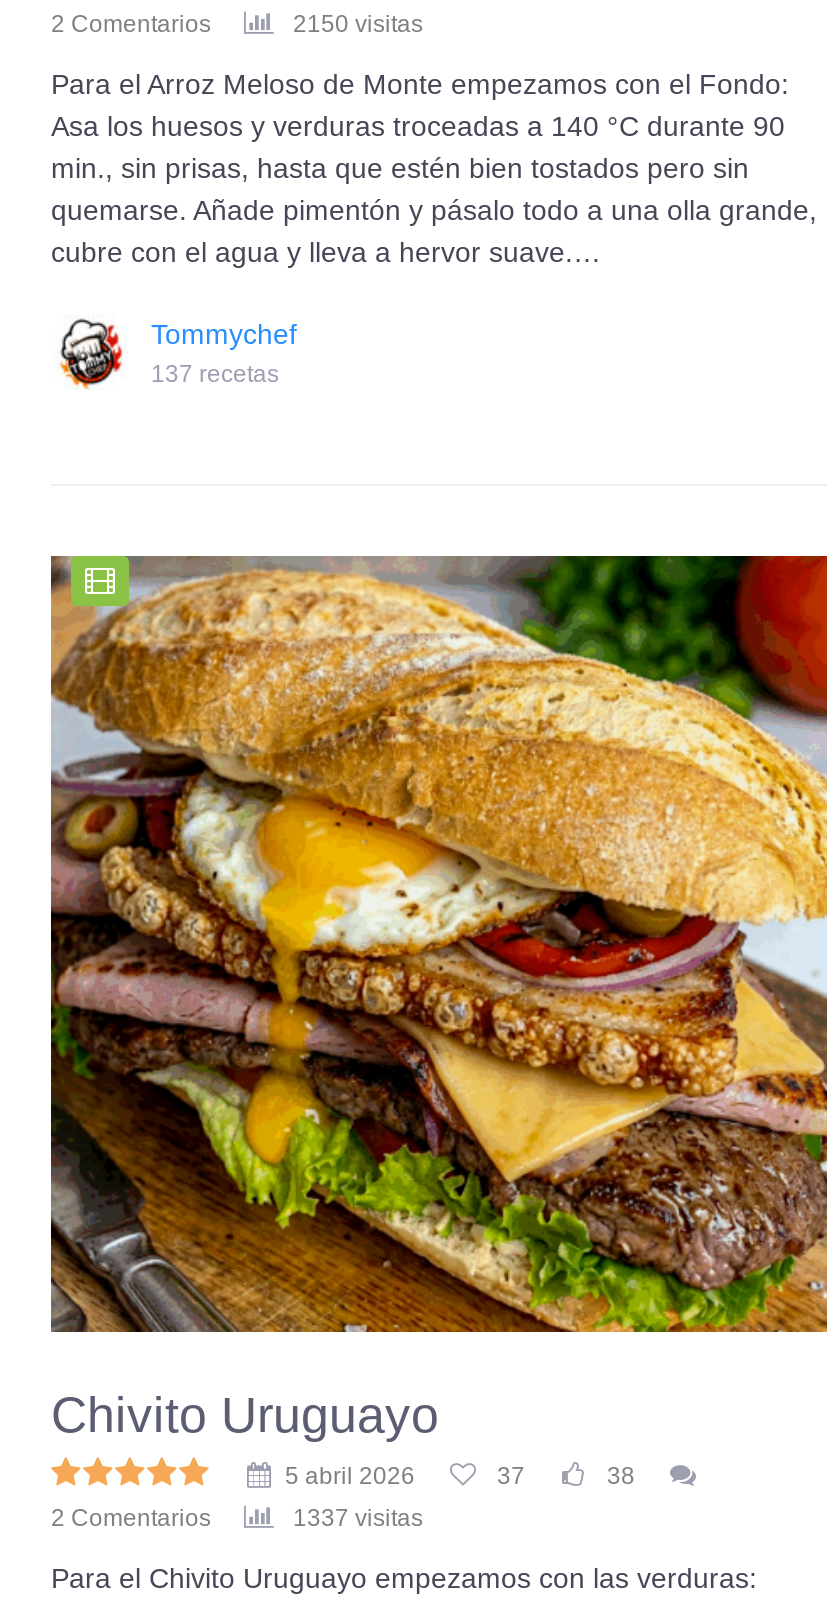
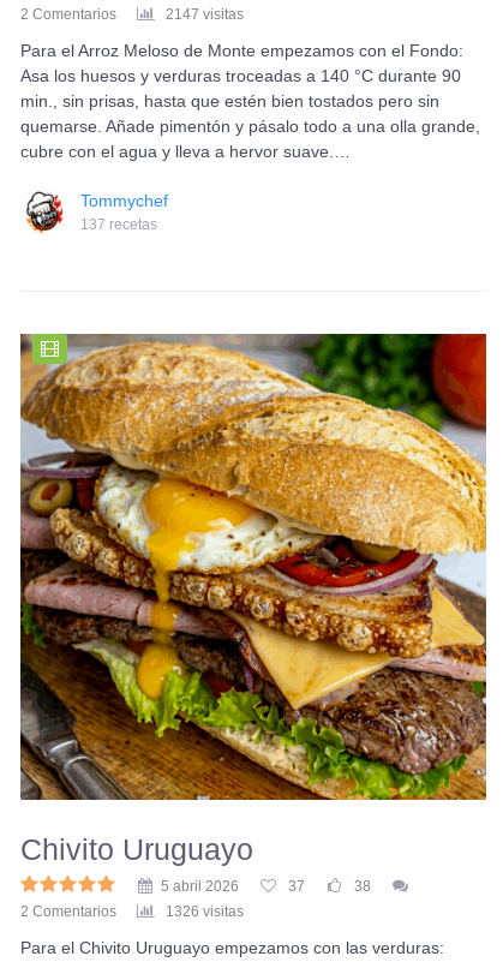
- 2150 visitas
+ 2147 visitas

- 1337 visitas
+ 1326 visitas
